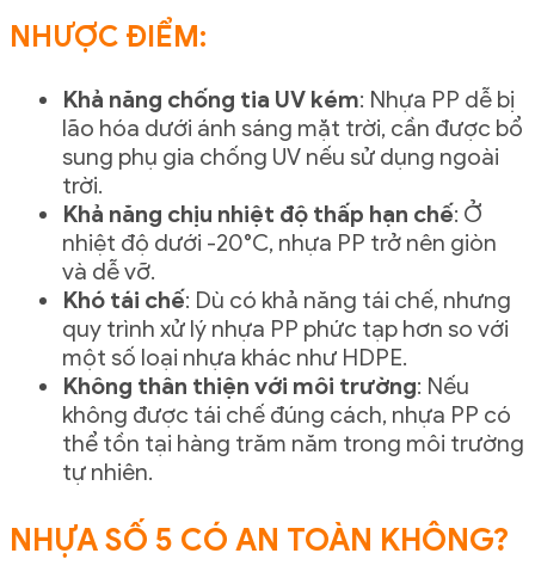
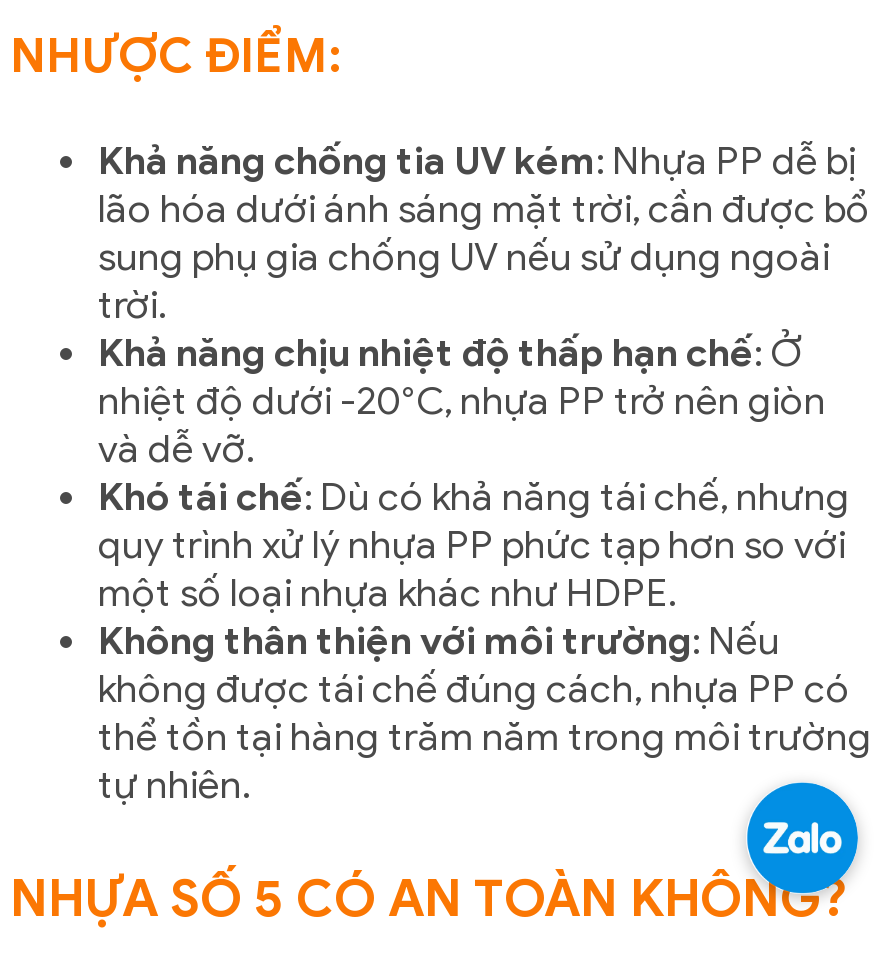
+ [image]
